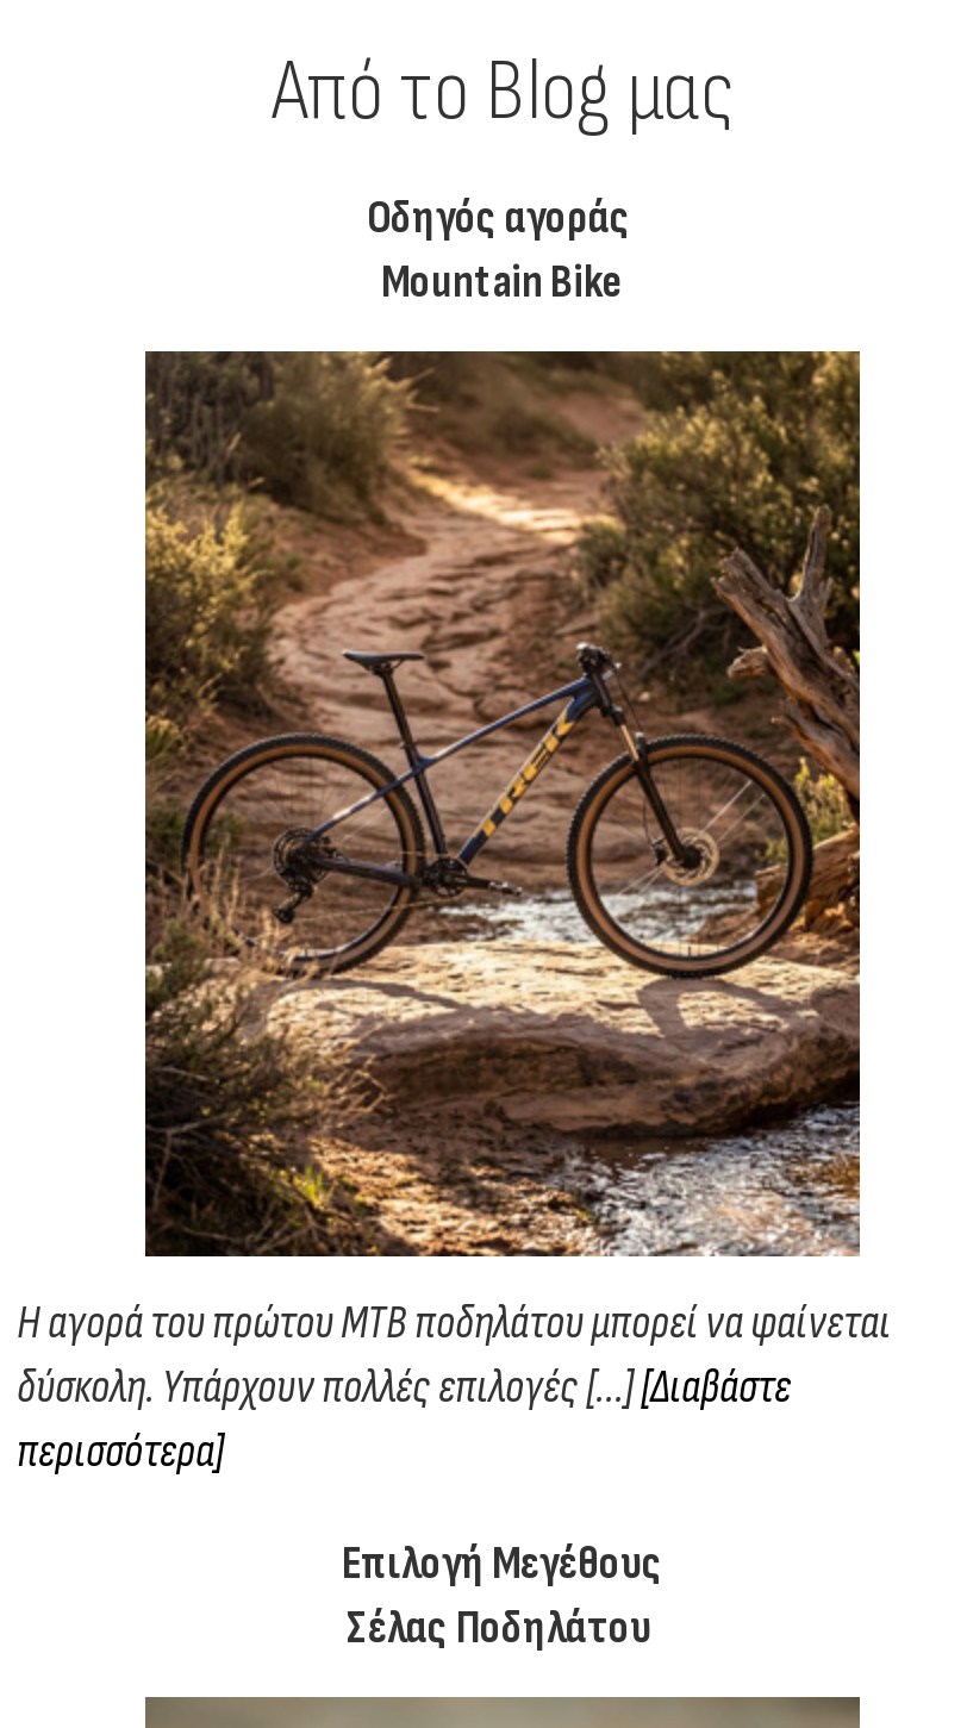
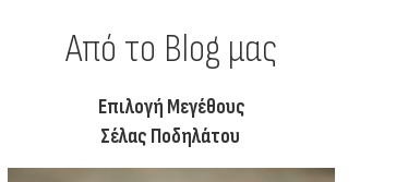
- Οδηγός αγοράς
- Mountain Bike

- [image]
- Η αγορά του πρώτου MTB ποδηλάτου μπορεί να φαίνεται
- δύσκολη. Υπάρχουν πολλές επιλογές [...] [Διαβάστε
- περισσότερα]
